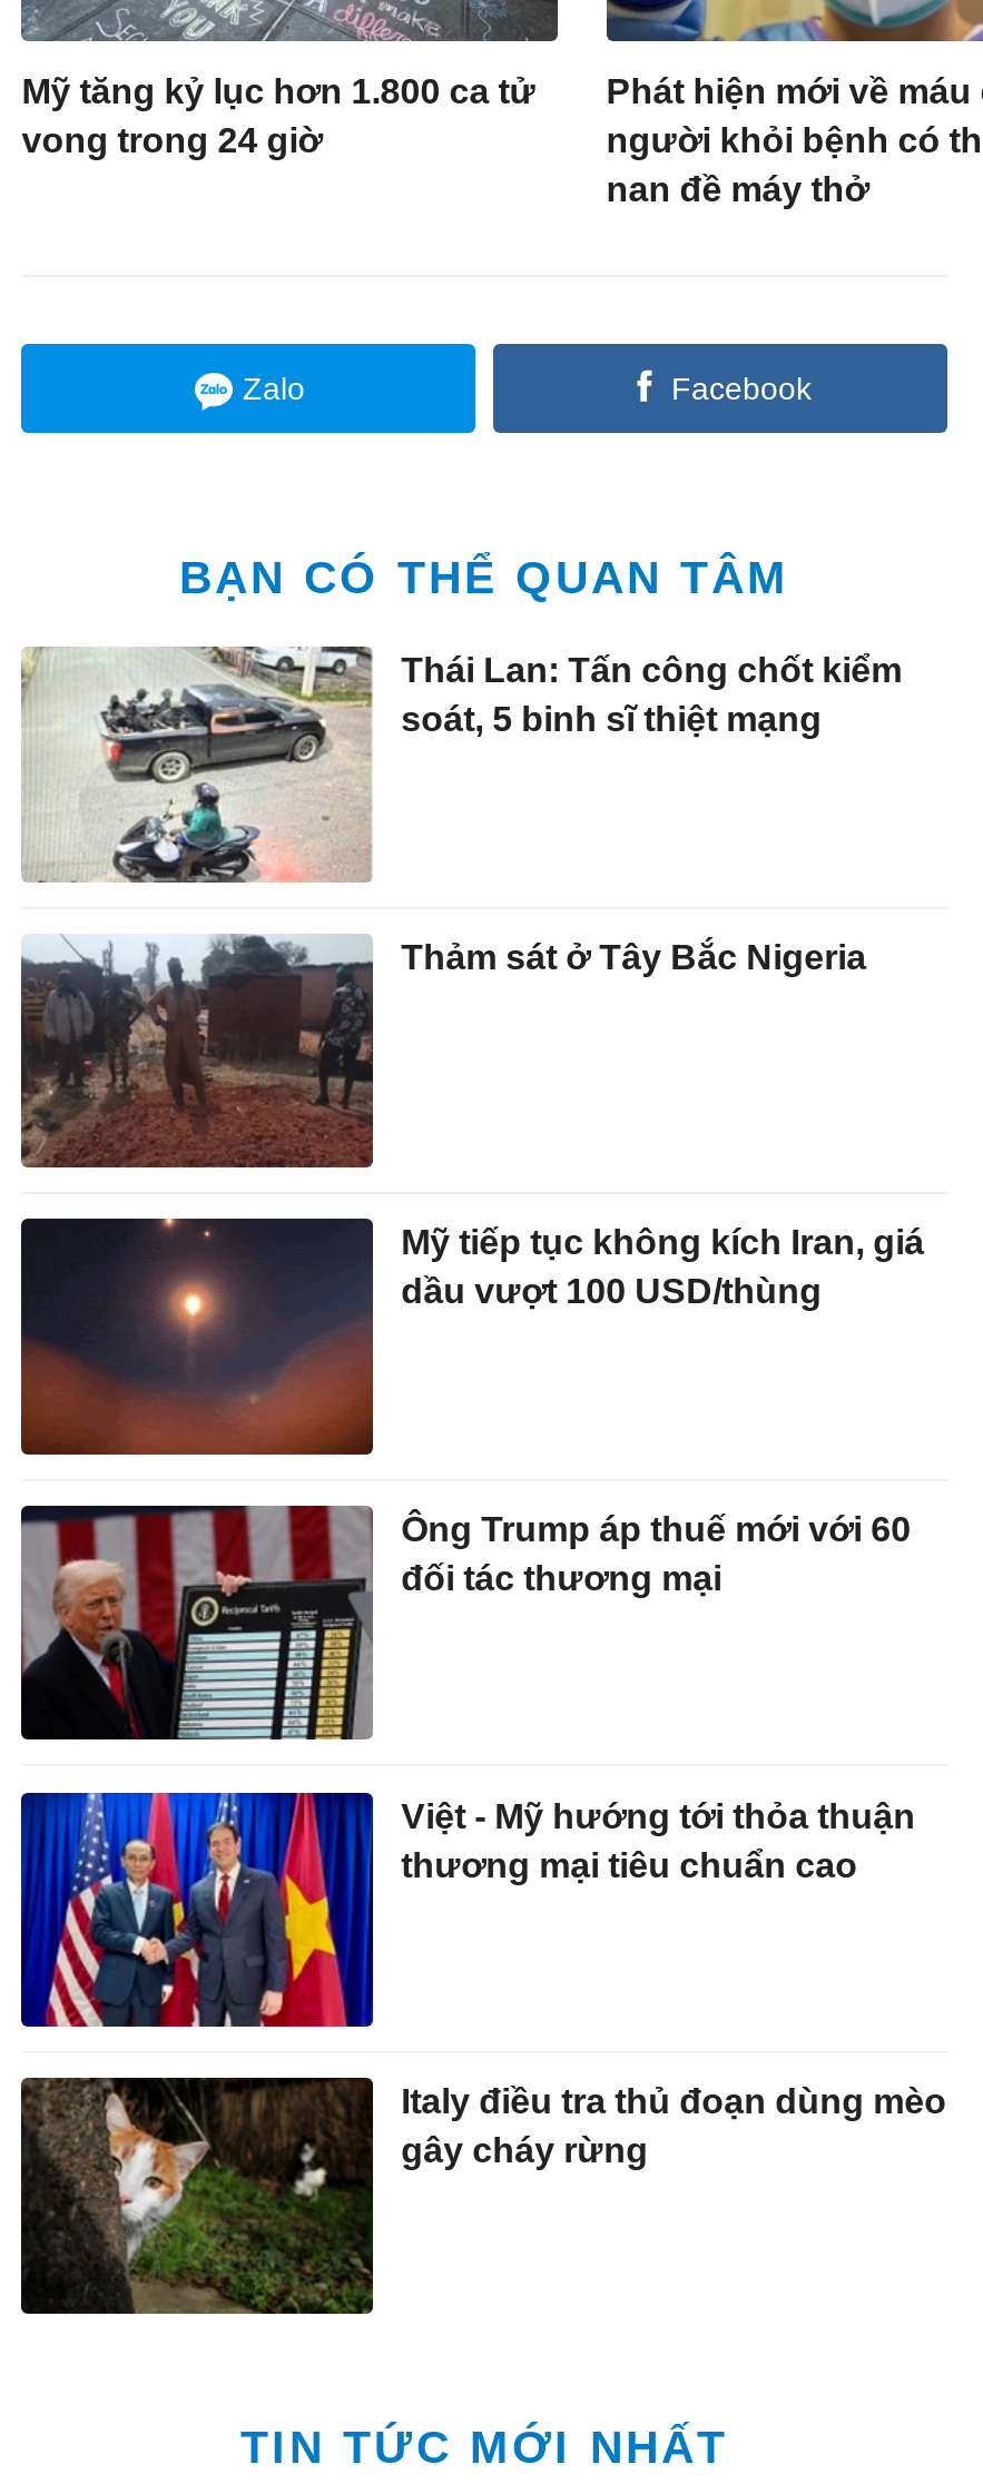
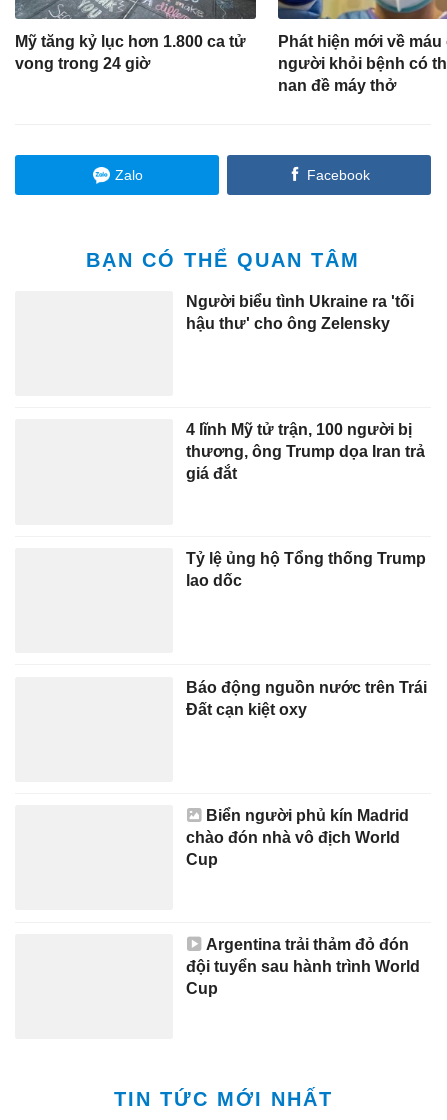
- [image]

- Thái Lan: Tấn công chốt kiểm
- soát, 5 binh sĩ thiệt mạng
+ Người biểu tình Ukraine ra 'tối
+ hậu thư' cho ông Zelensky

- [image]

- Thảm sát ở Tây Bắc Nigeria
+ 4 lĩnh Mỹ tử trận, 100 người bị
+ thương, ông Trump dọa Iran trả
+ giá đắt

- [image]

- Mỹ tiếp tục không kích Iran, giá
- dầu vượt 100 USD/thùng
+ Tỷ lệ ủng hộ Tổng thống Trump
+ lao dốc

- [image]

- Ông Trump áp thuế mới với 60
- đối tác thương mại
+ Báo động nguồn nước trên Trái
+ Đất cạn kiệt oxy

- [image]

- Việt - Mỹ hướng tới thỏa thuận
- thương mại tiêu chuẩn cao
+ Biển người phủ kín Madrid
+ chào đón nhà vô địch World
+ Cup

- [image]

- Italy điều tra thủ đoạn dùng mèo
- gây cháy rừng
+ Argentina trải thảm đỏ đón
+ đội tuyển sau hành trình World
+ Cup
